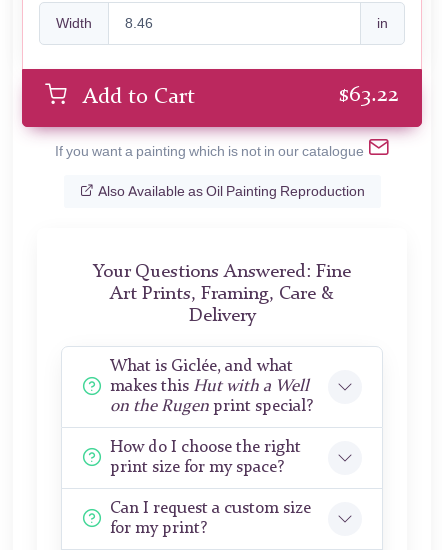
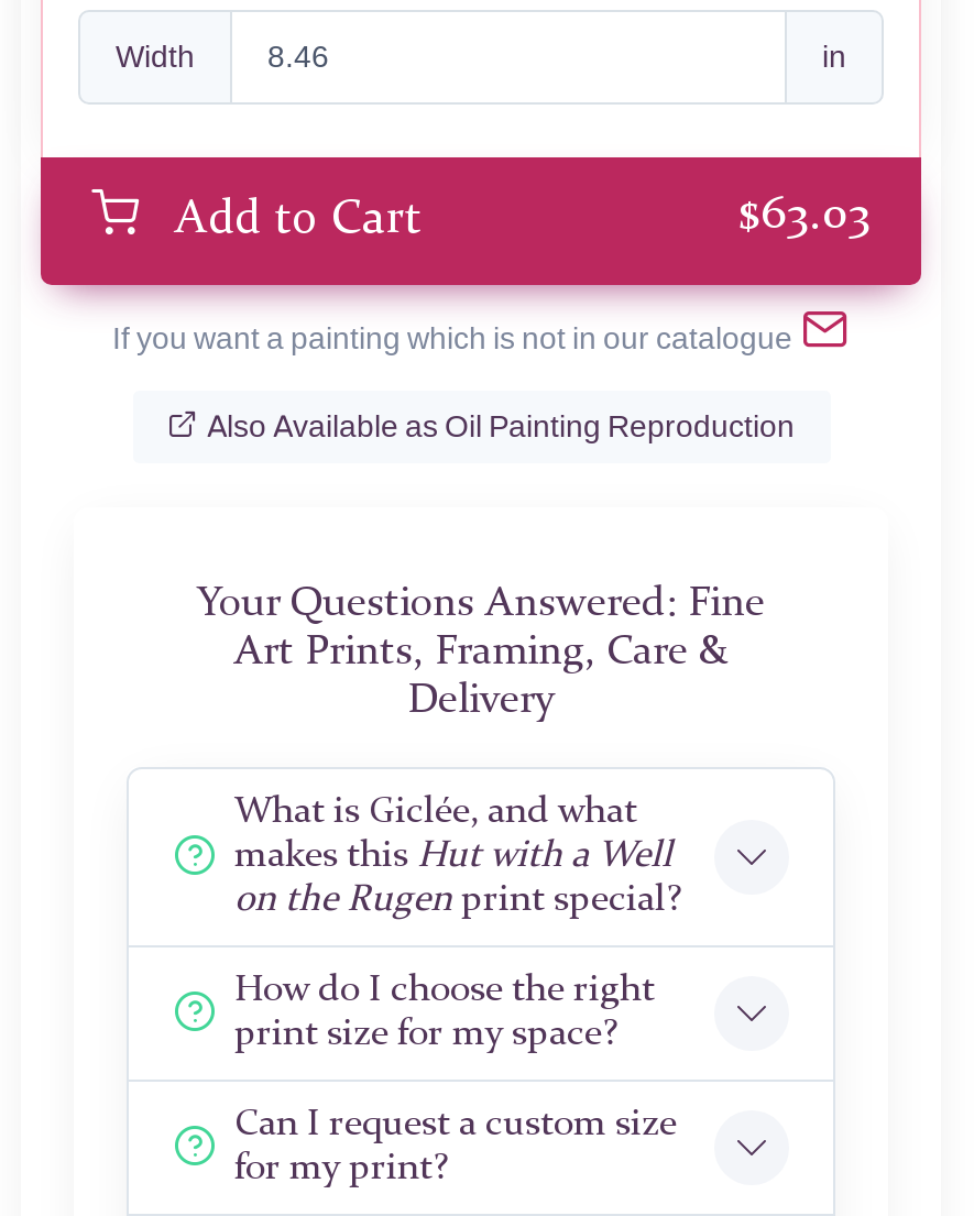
- $63.22
+ $63.03
